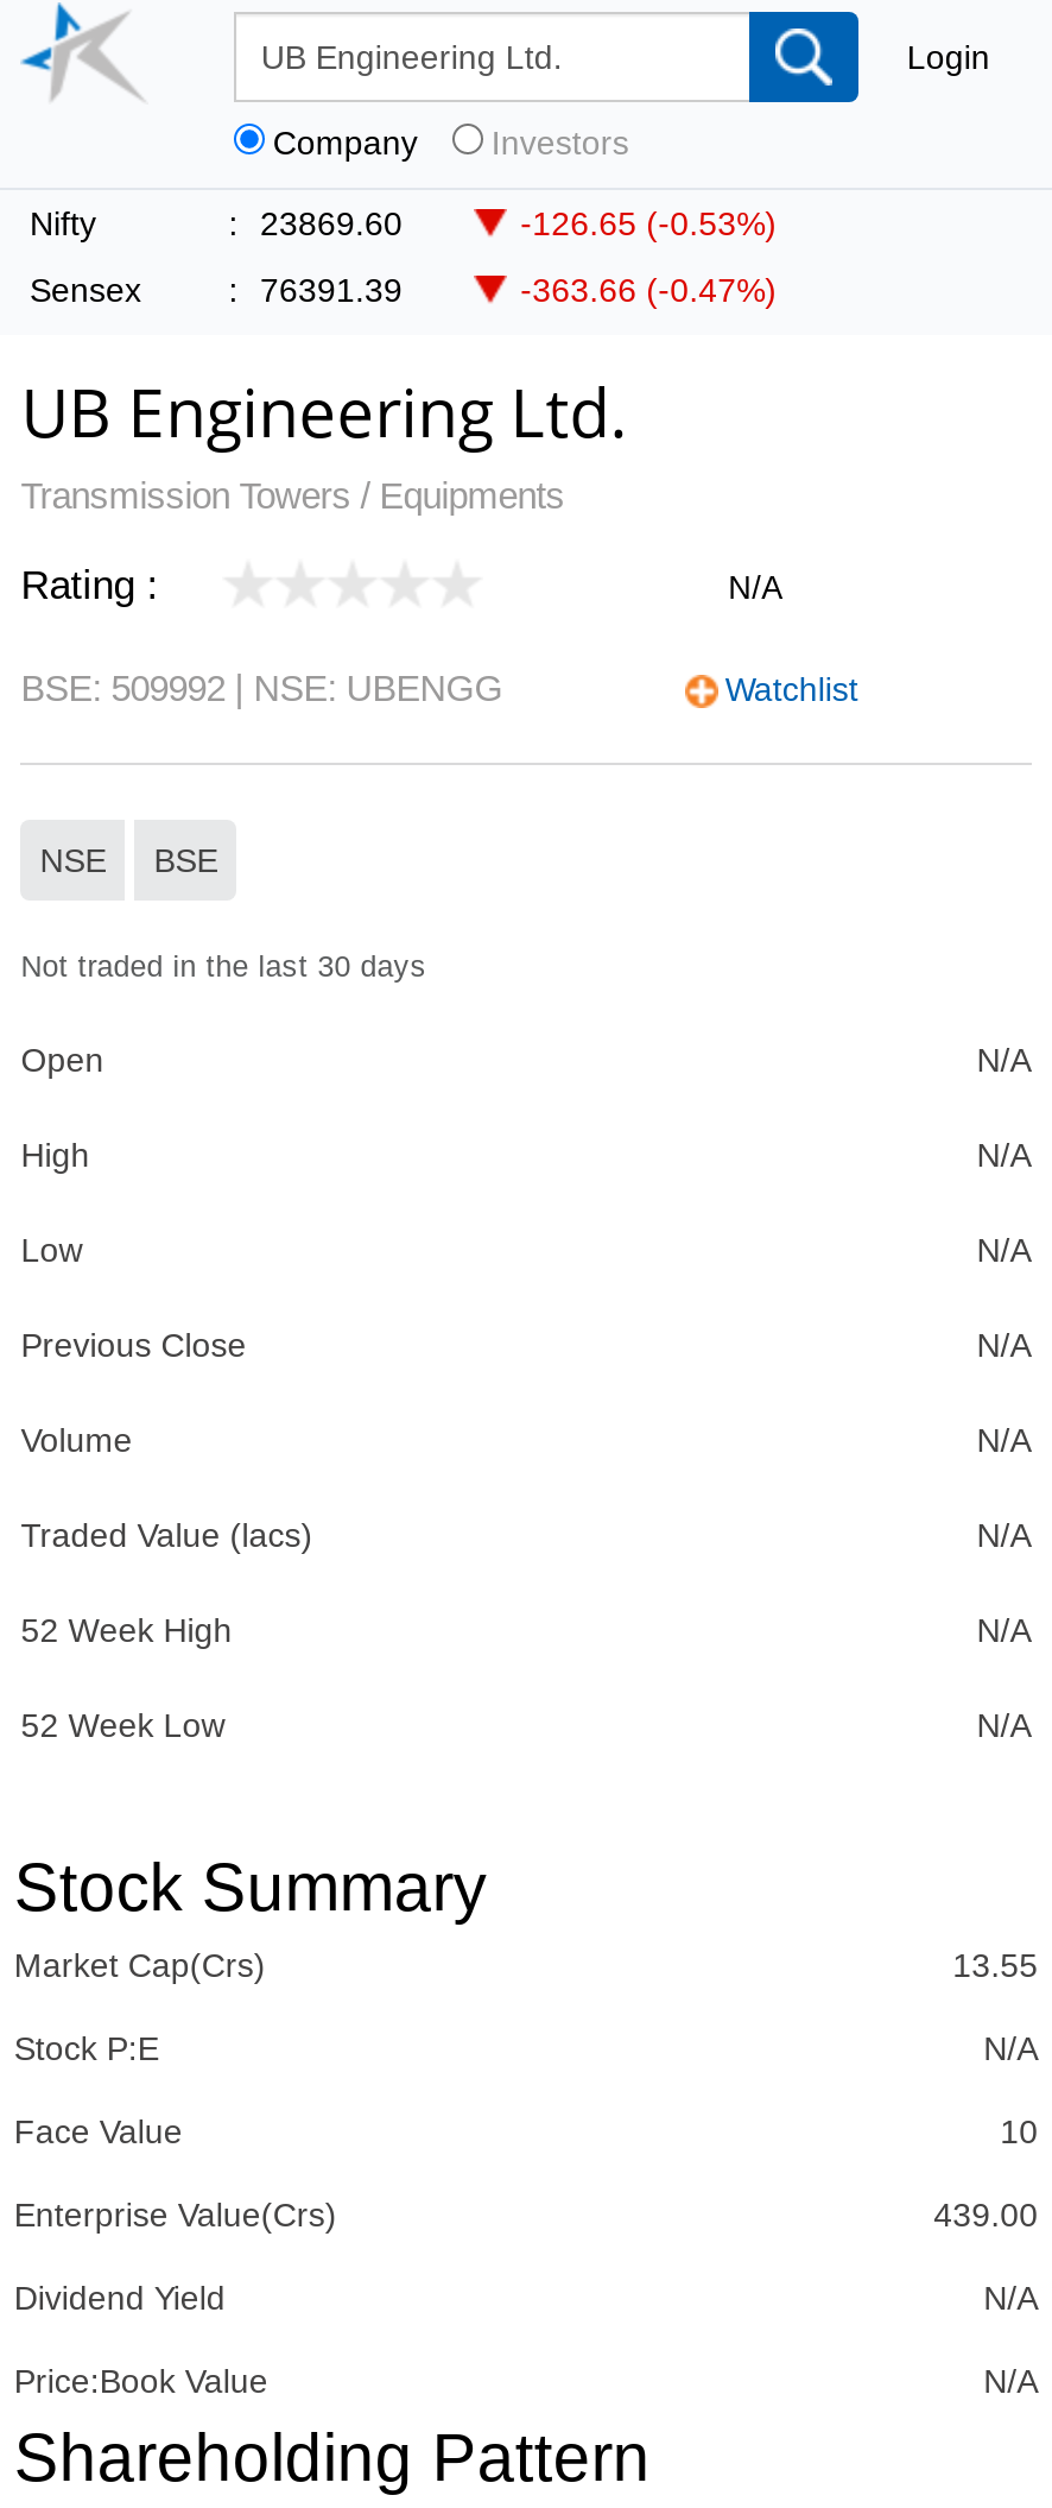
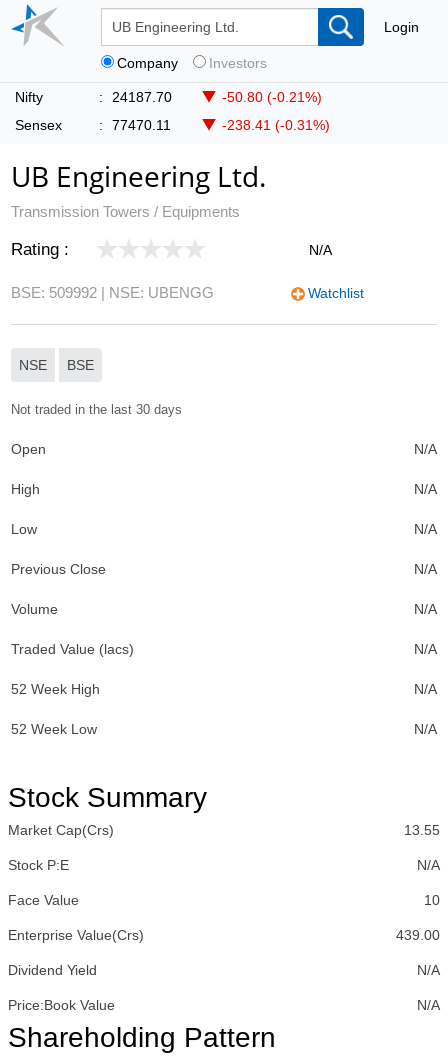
- 23869.60
+ 24187.70

- -126.65 (-0.53%)
+ -50.80 (-0.21%)

- 76391.39
+ 77470.11

- -363.66 (-0.47%)
+ -238.41 (-0.31%)
